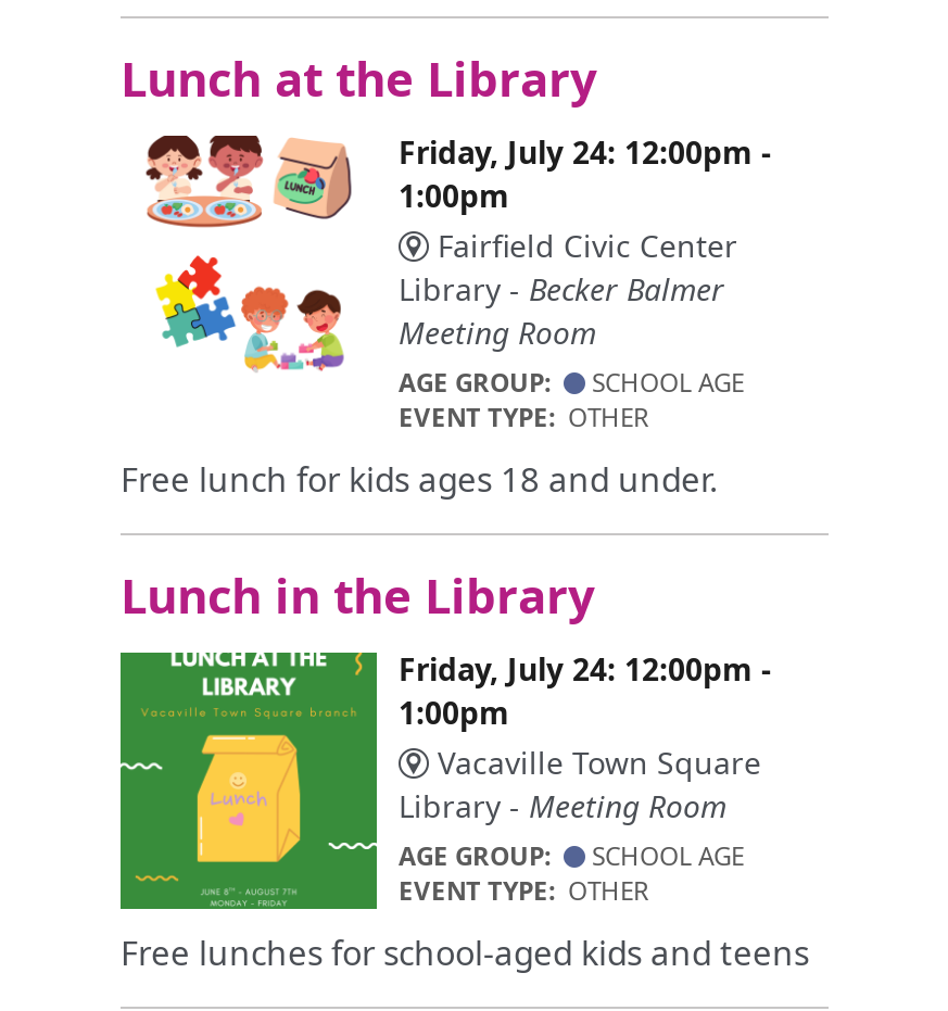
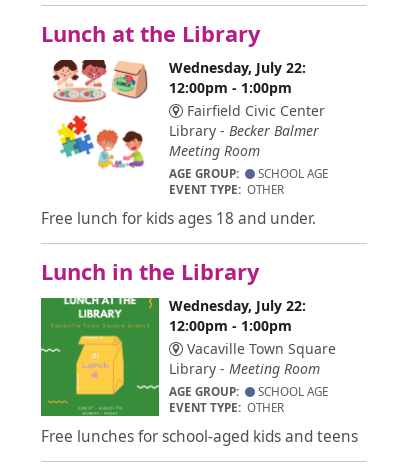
- Friday, July 24: 12:00pm -
- 1:00pm
+ Wednesday, July 22:
+ 12:00pm - 1:00pm

- Friday, July 24: 12:00pm -
- 1:00pm
+ Wednesday, July 22:
+ 12:00pm - 1:00pm
